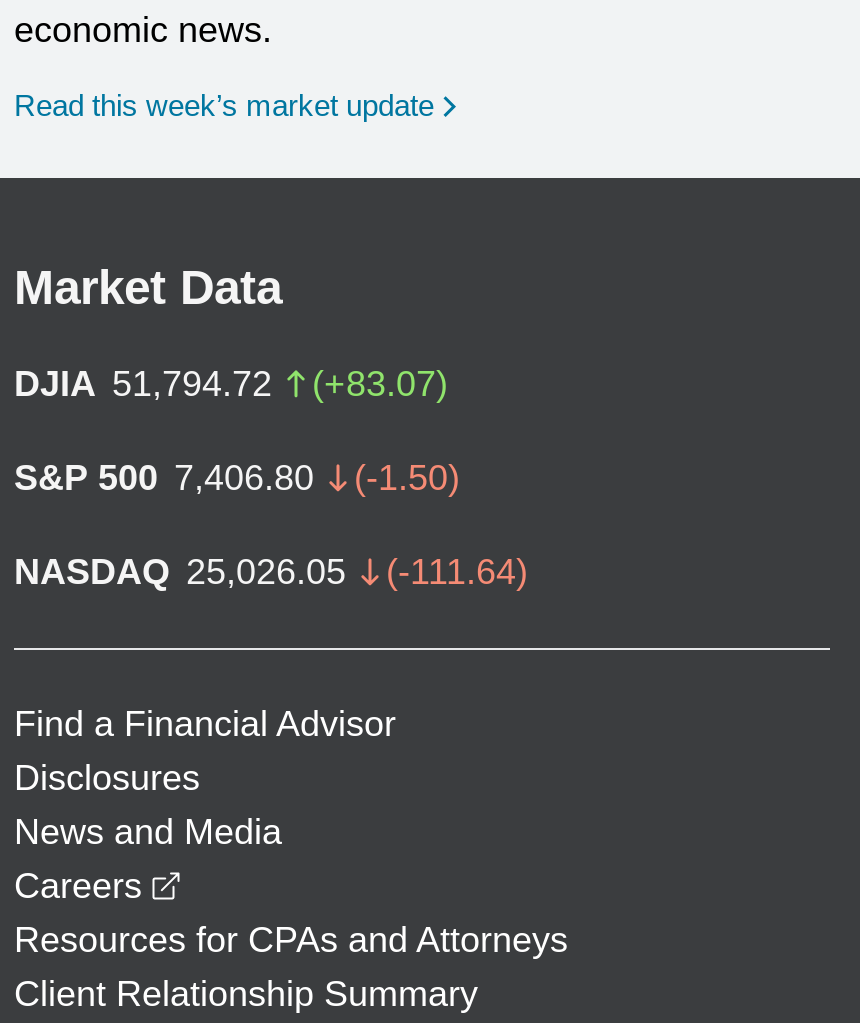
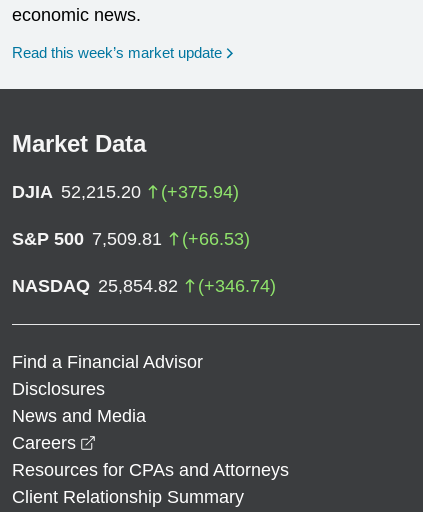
- DJIA 51,794.72
- (+83.07)
+ DJIA 52,215.20
+ (+375.94)

- S&P 500 7,406.80
- (-1.50)
+ S&P 500 7,509.81
+ (+66.53)

- NASDAQ 25,026.05
- (-111.64)
+ NASDAQ 25,854.82
+ (+346.74)
